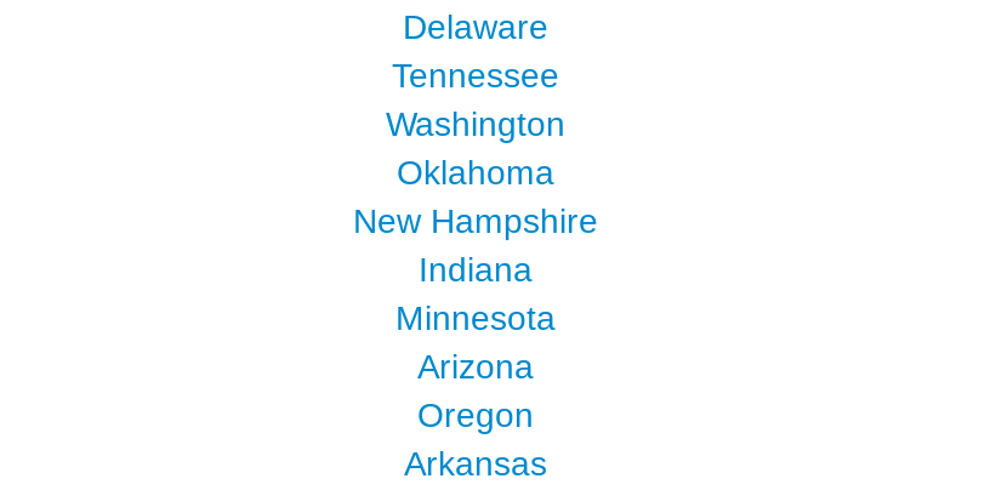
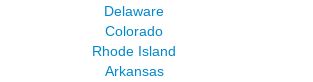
- Tennessee
- Washington
- Oklahoma
- New Hampshire
- Indiana
- Minnesota
- Arizona
- Oregon
+ Colorado
+ Rhode Island
